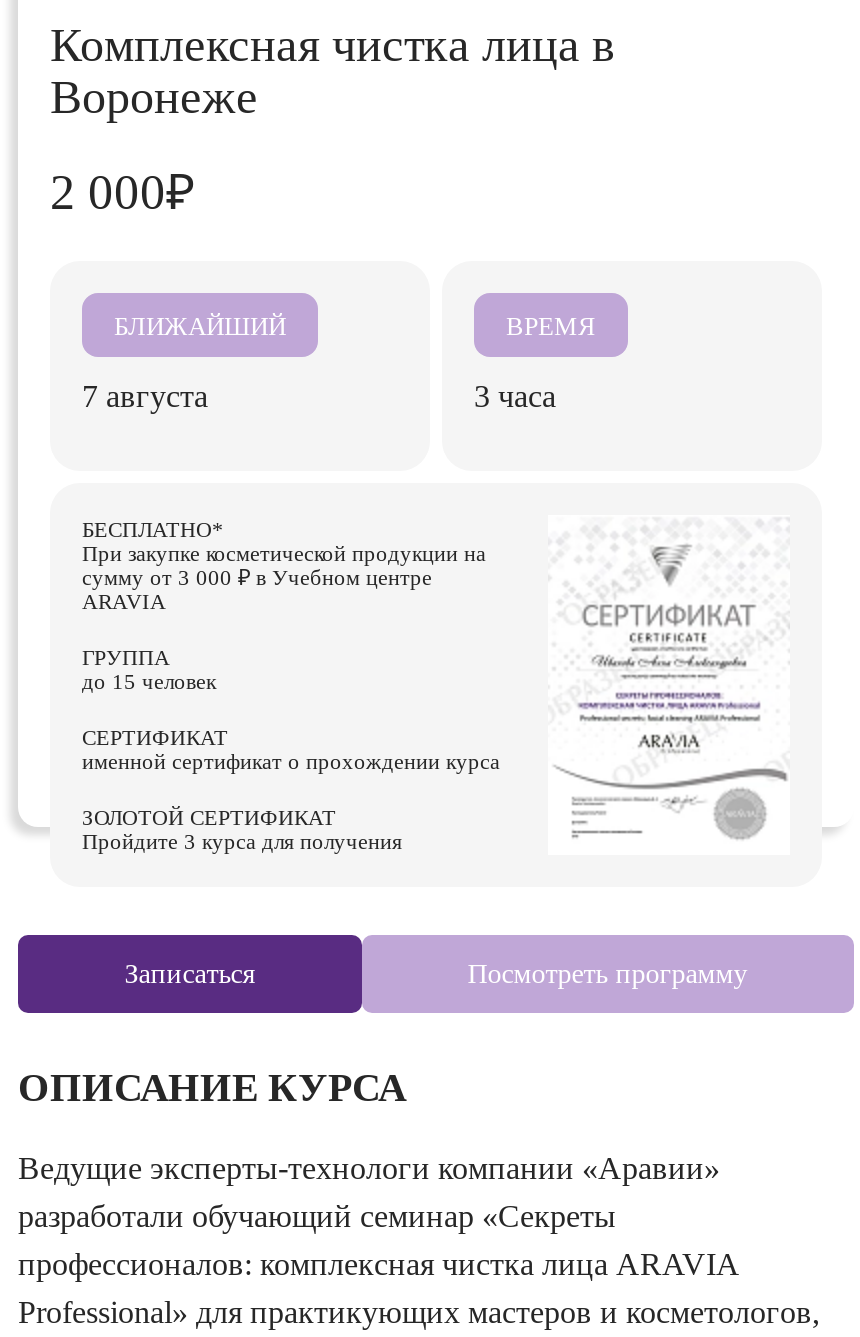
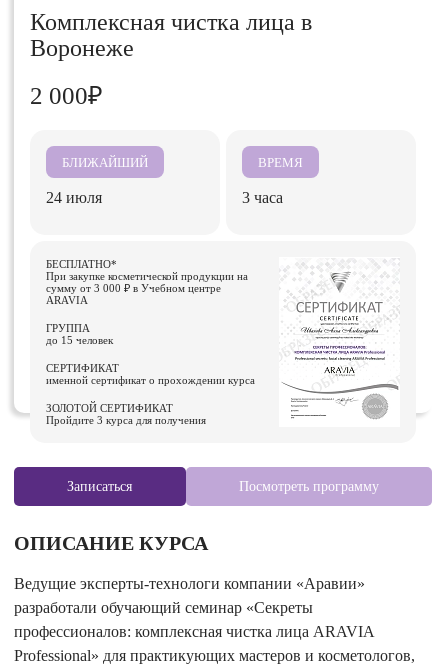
- 7 августа
+ 24 июля
